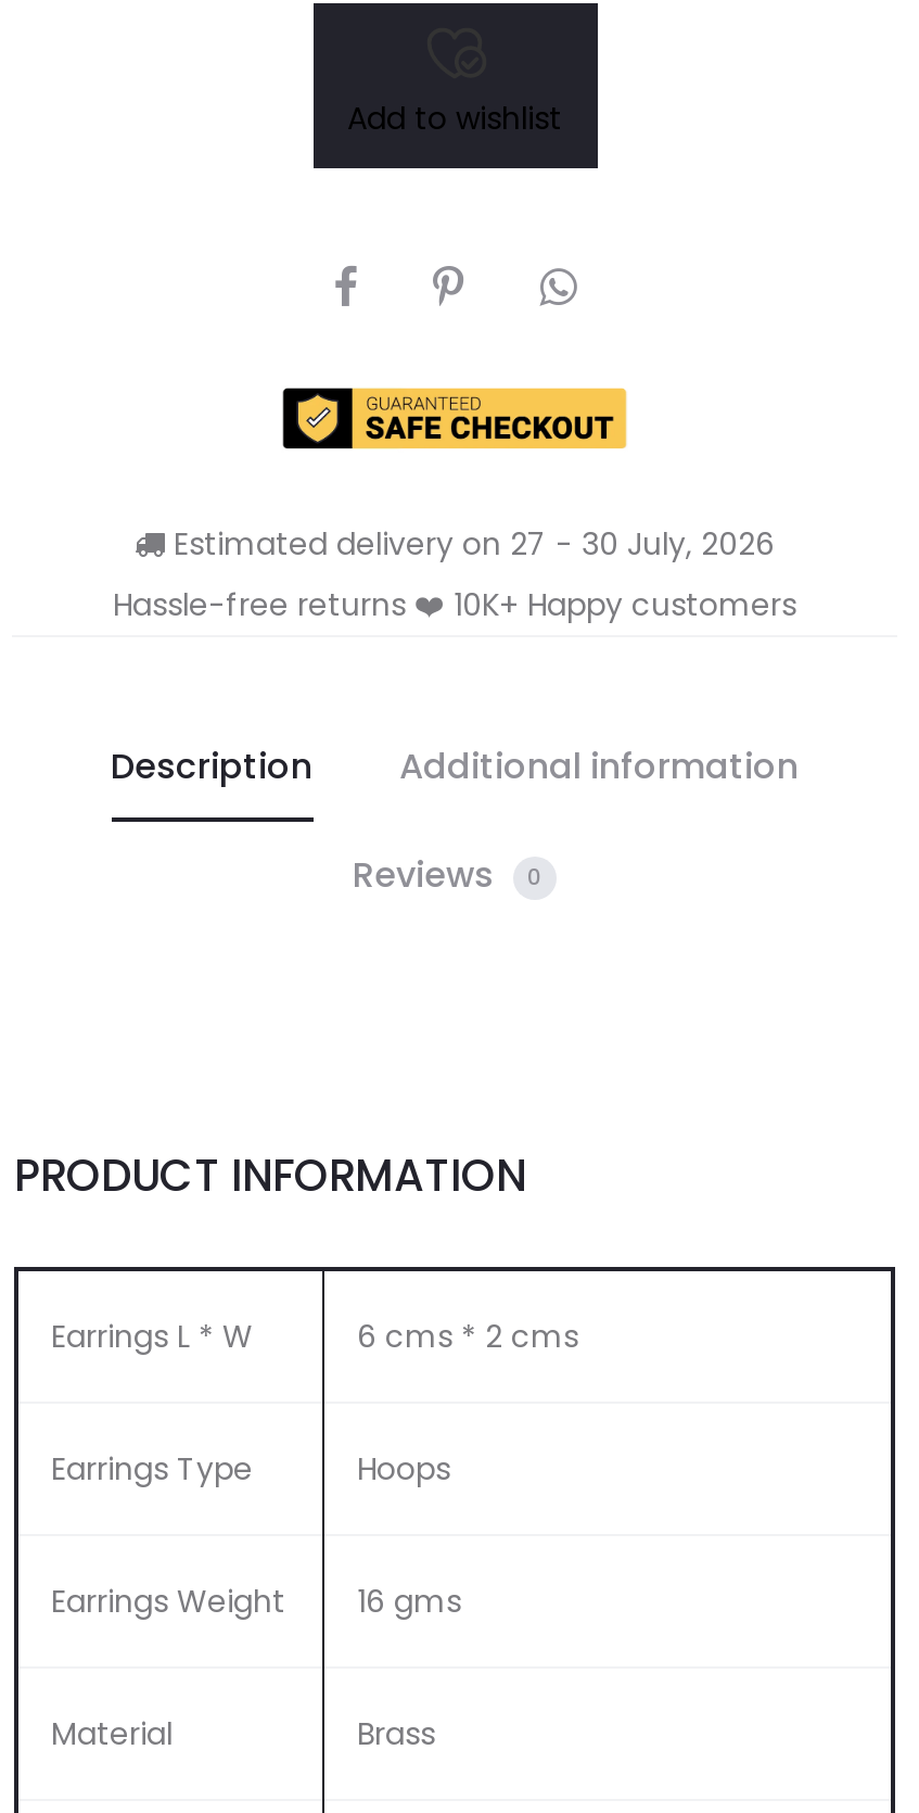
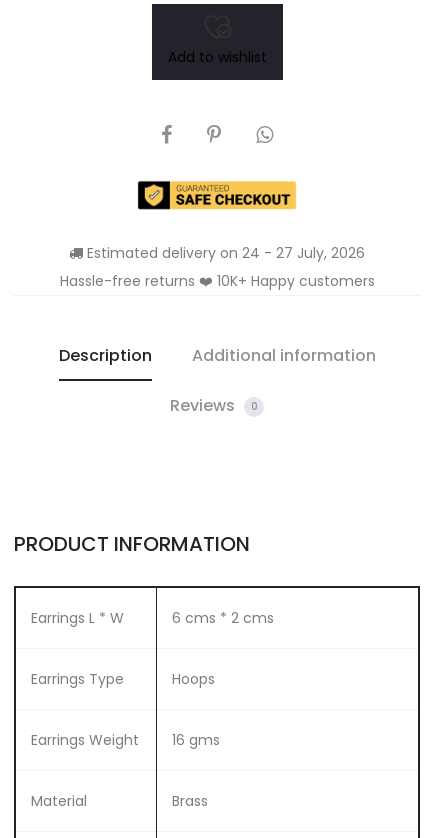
- Estimated delivery on 27 - 30 July, 2026
+ Estimated delivery on 24 - 27 July, 2026
